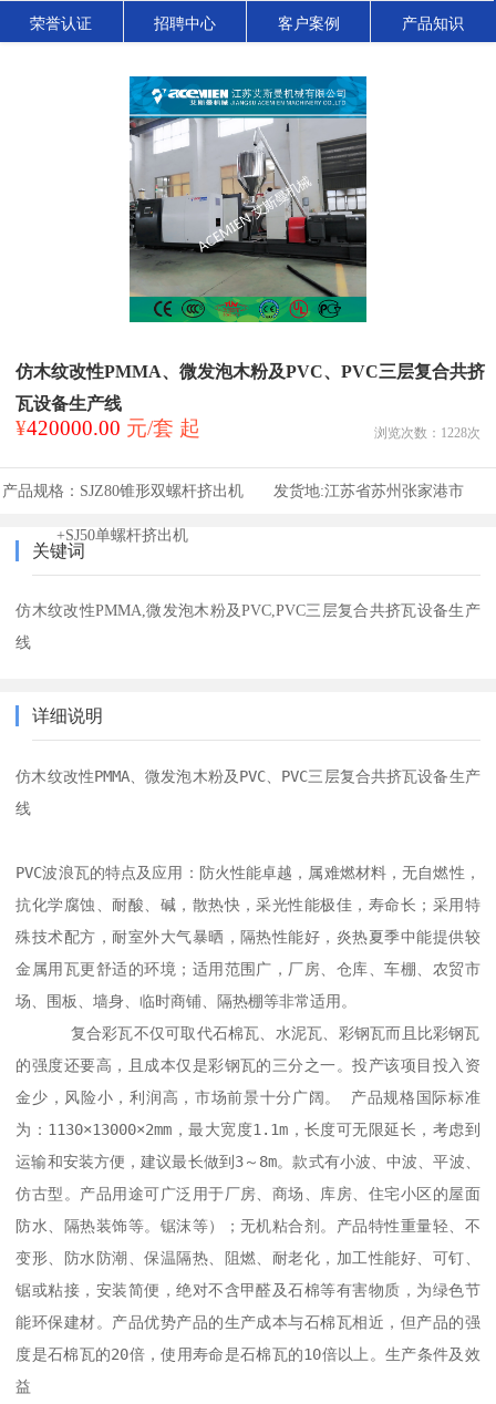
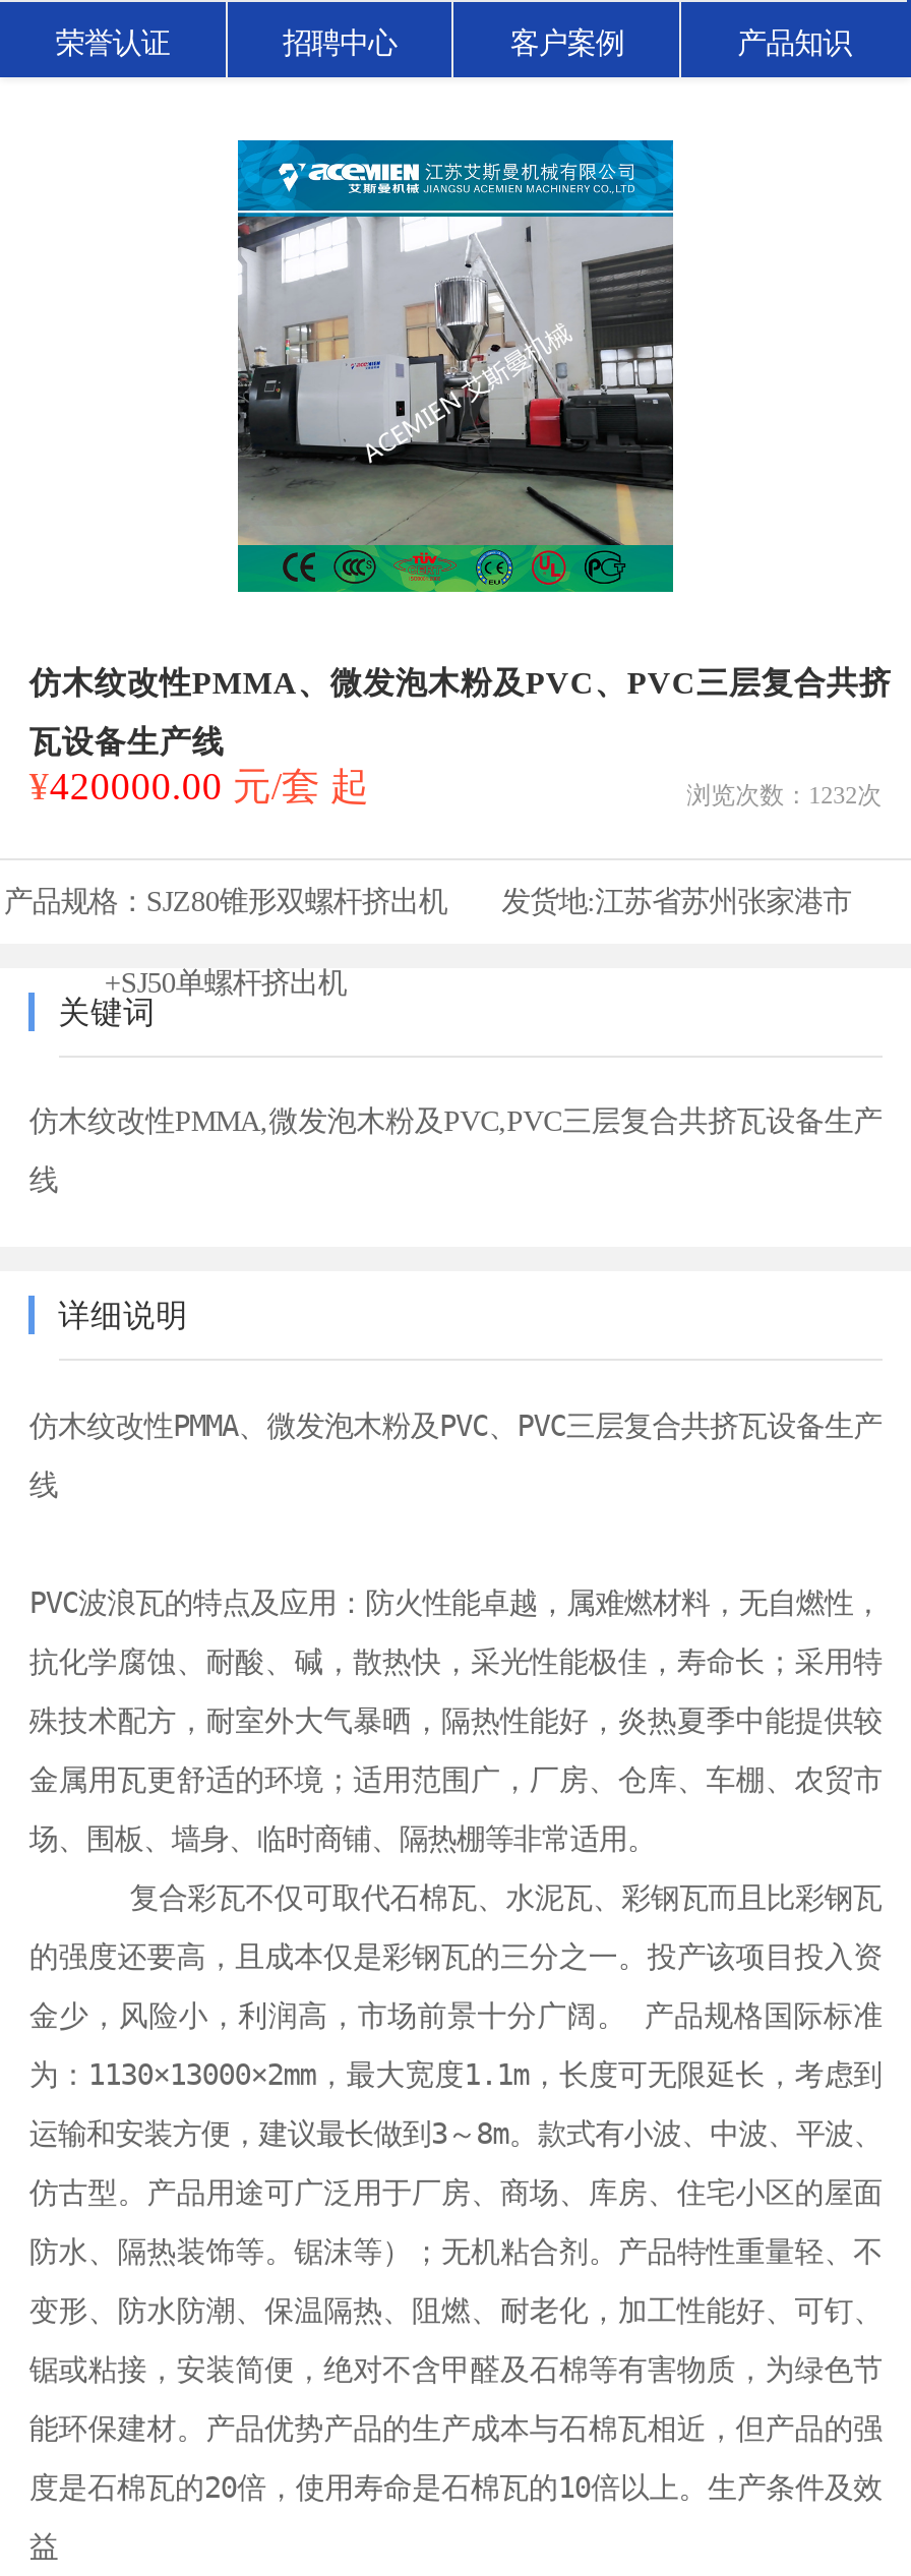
- 浏览次数：1228次
+ 浏览次数：1232次
